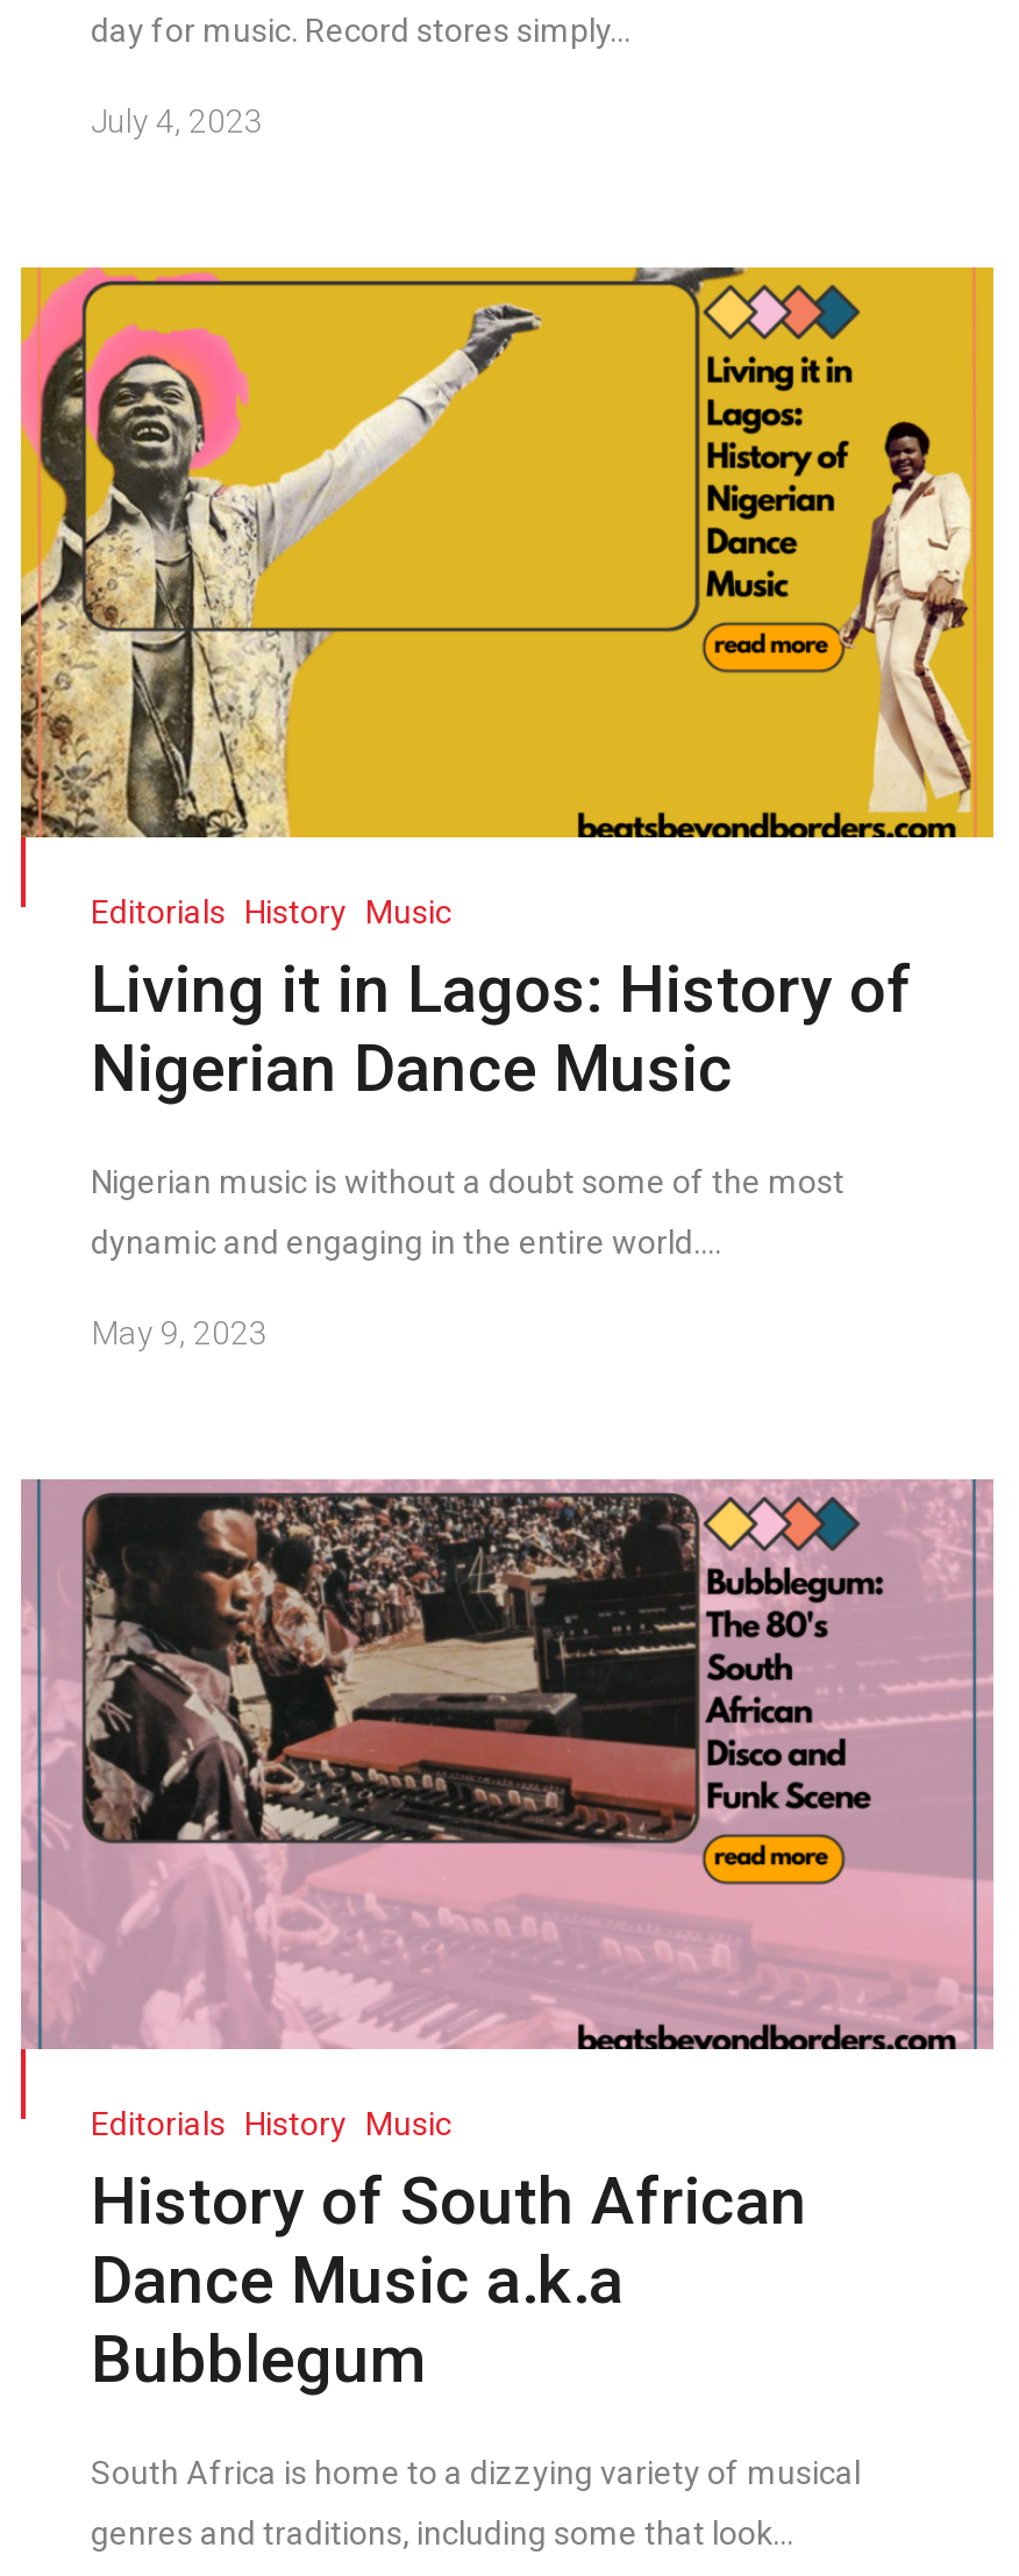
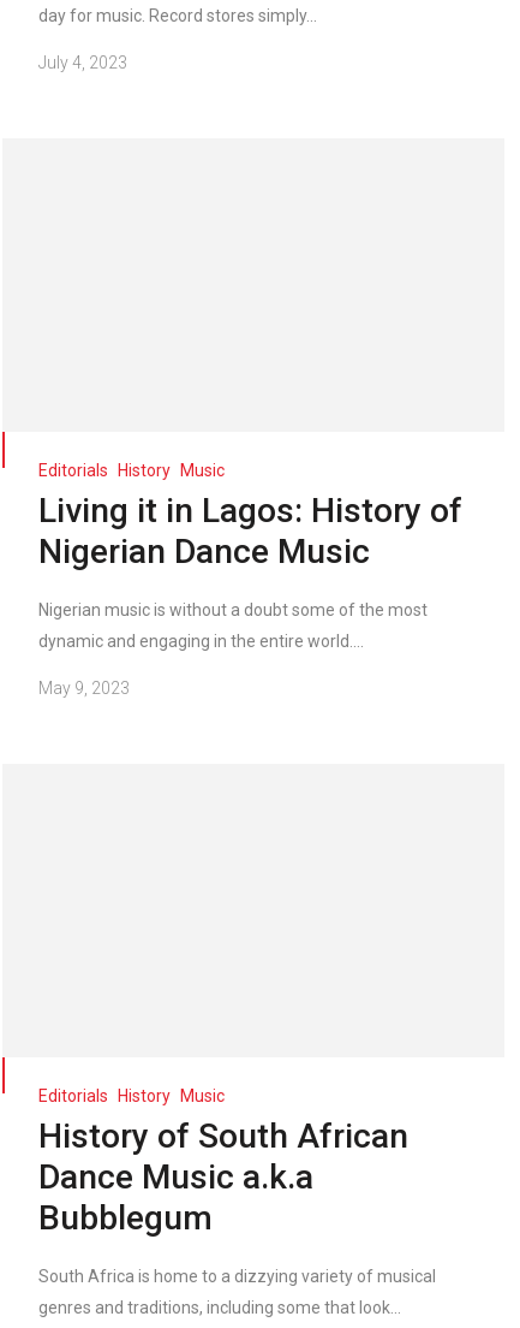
- [image]

- [image]
